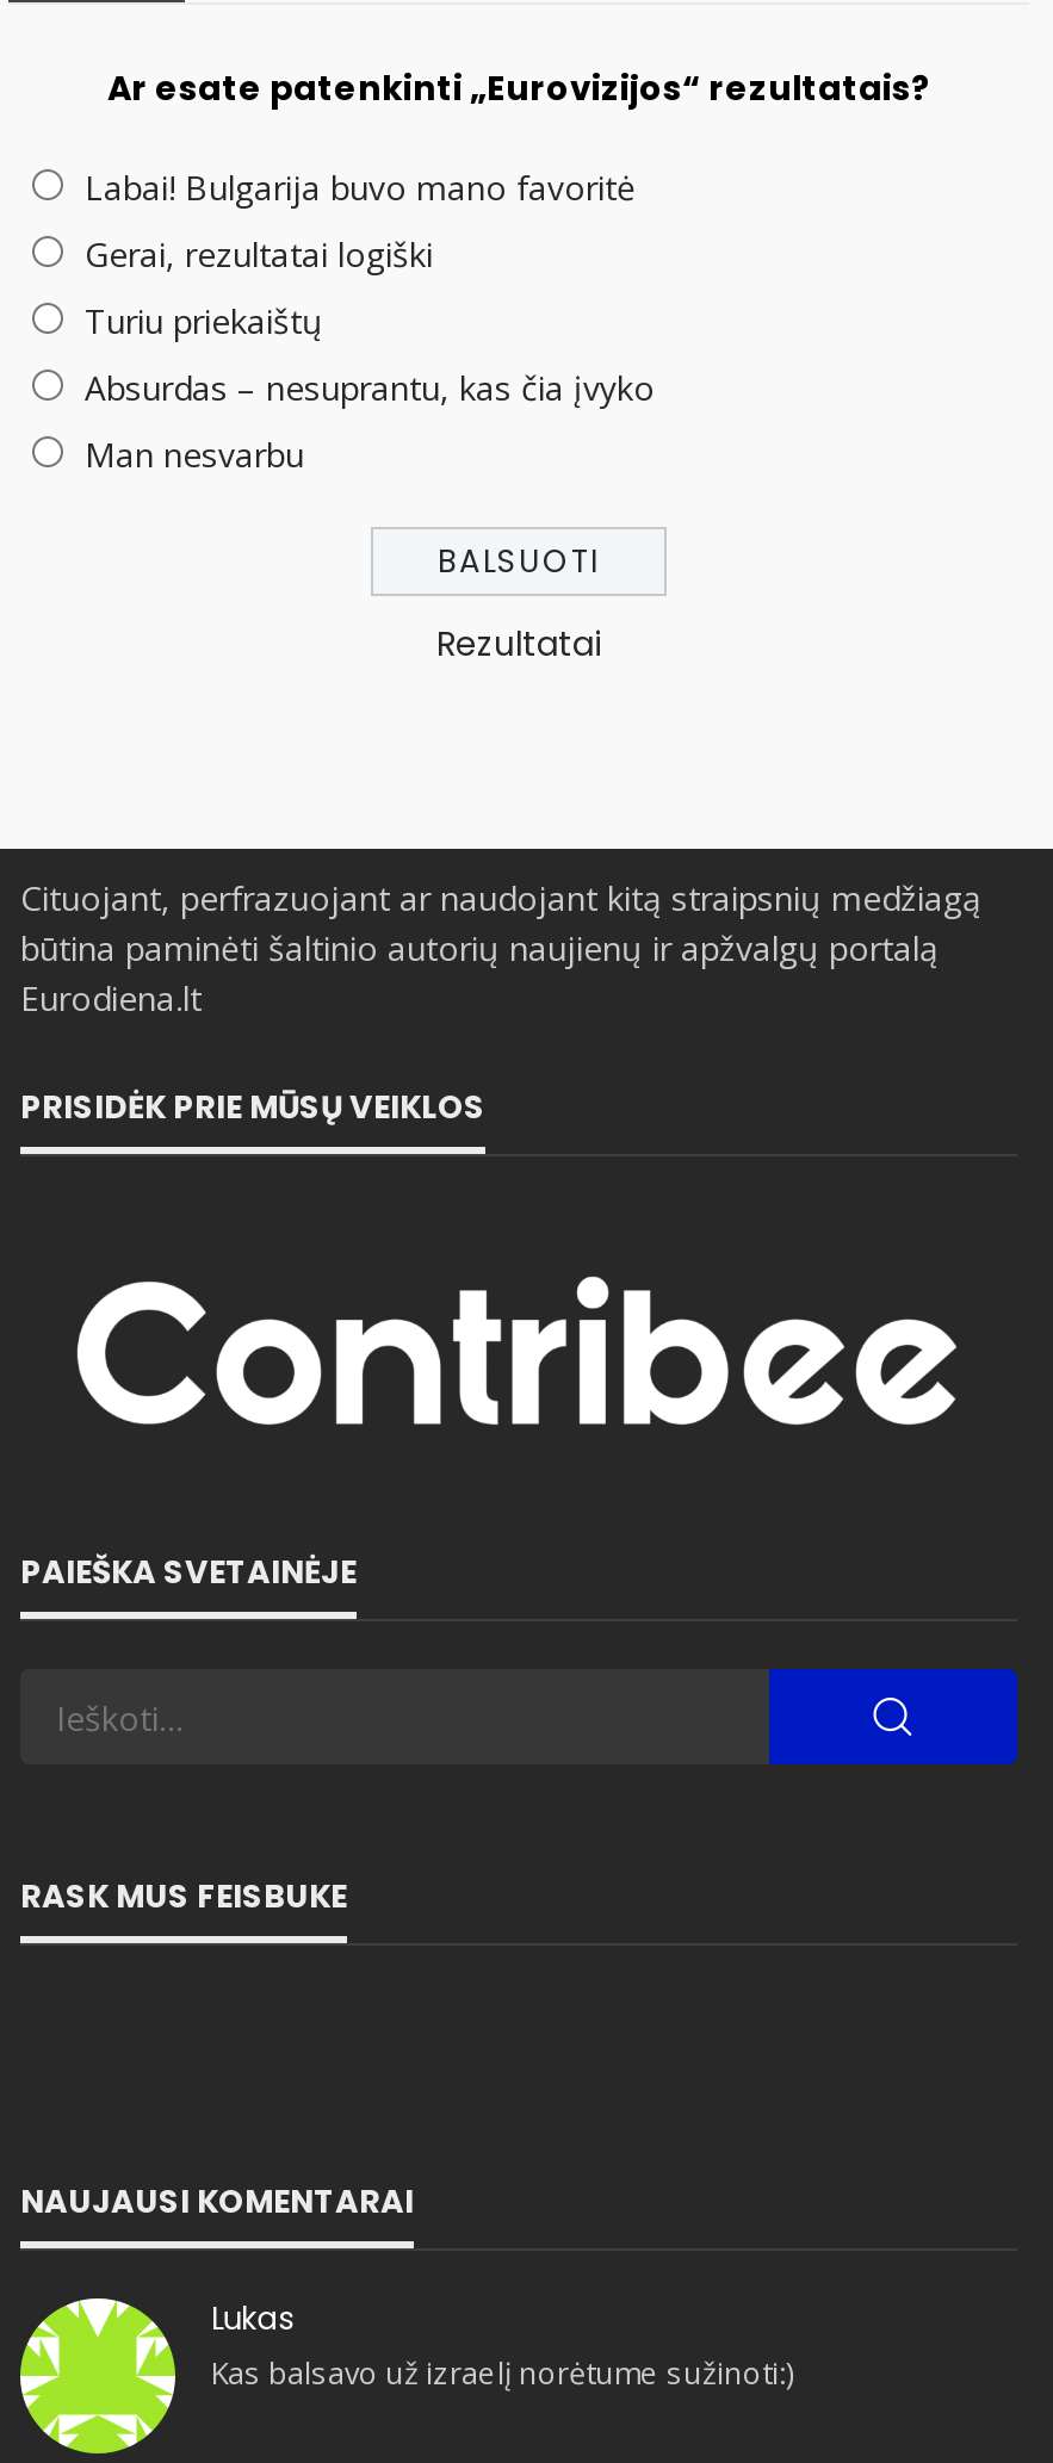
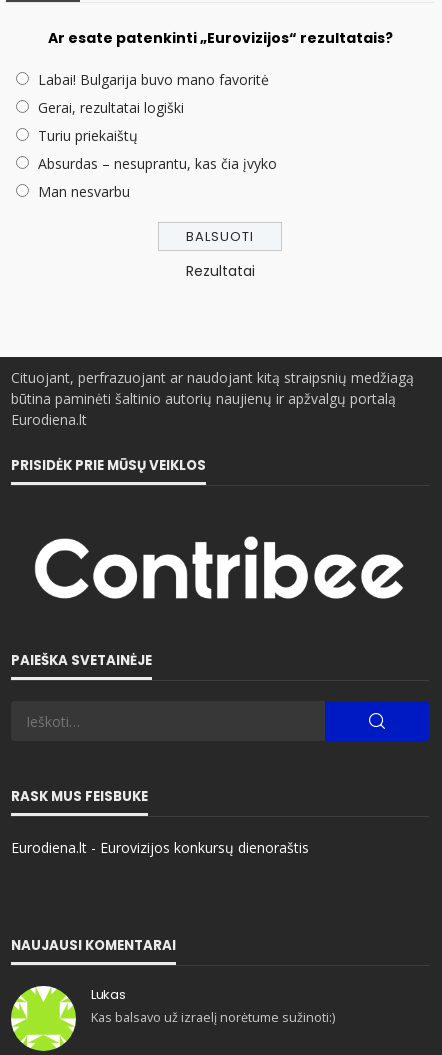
+ Eurodiena.lt - Eurovizijos konkursų dienoraštis
